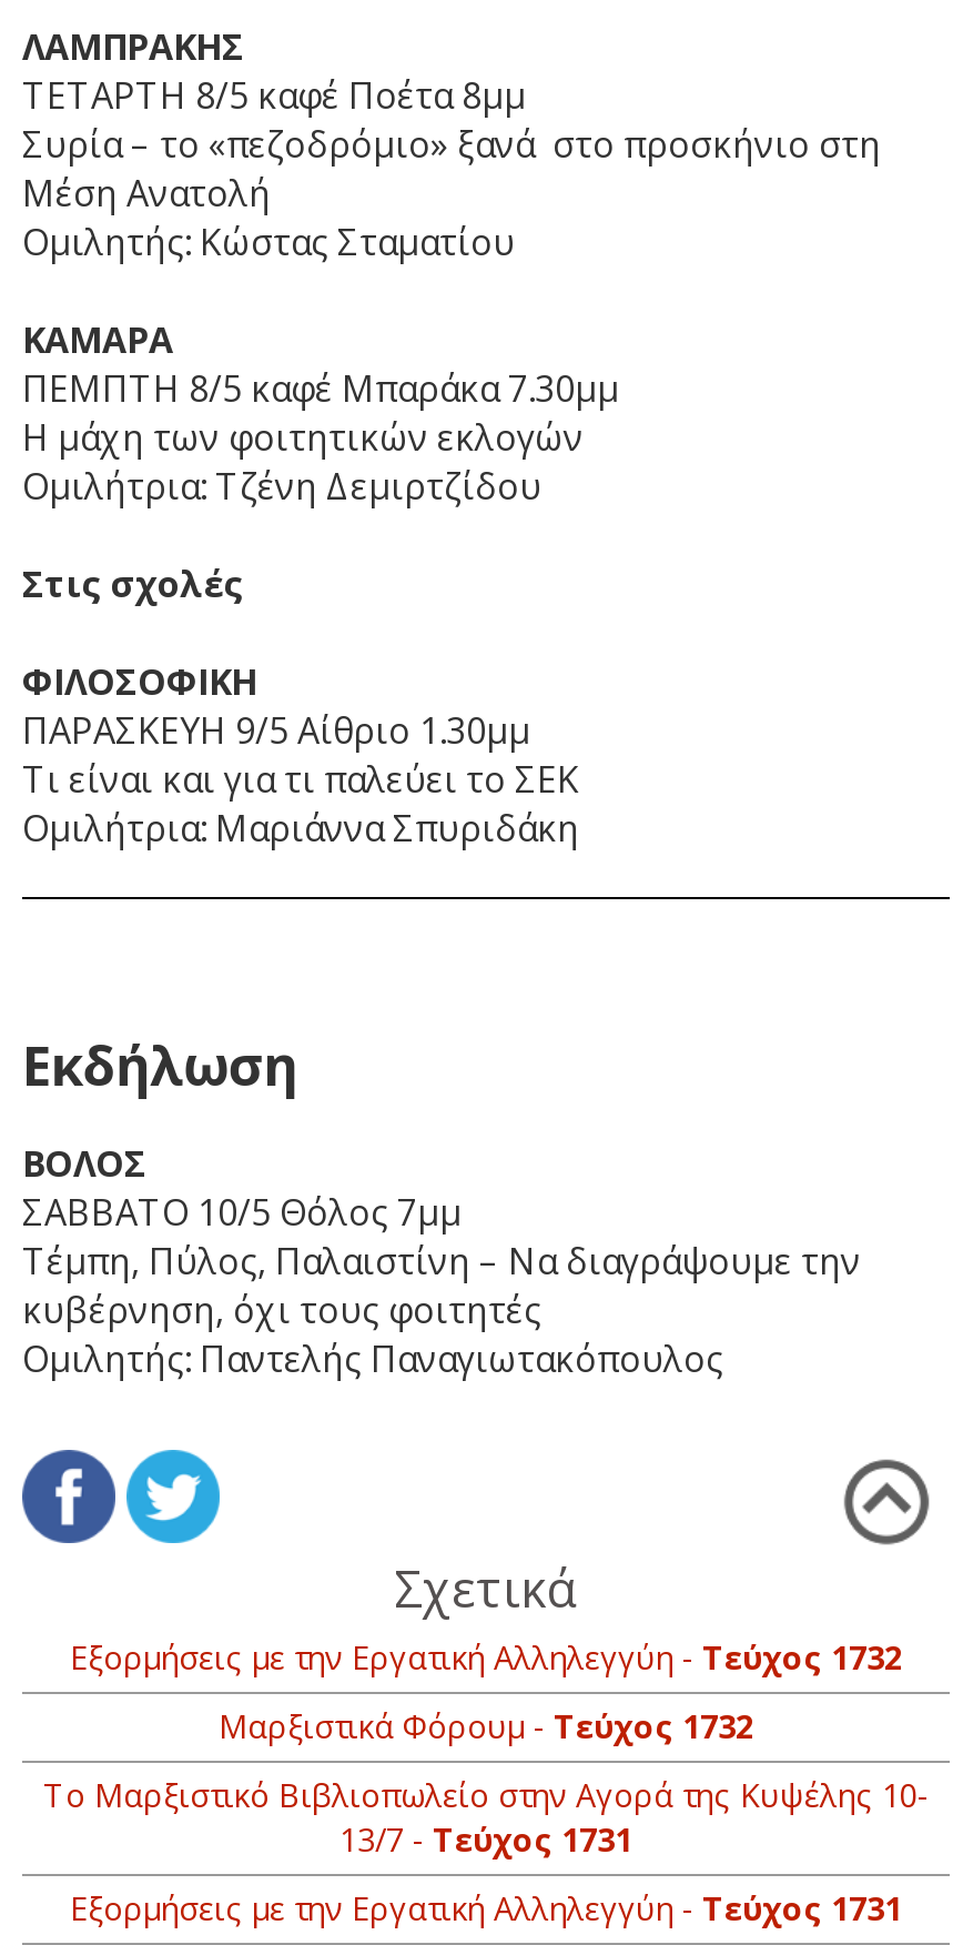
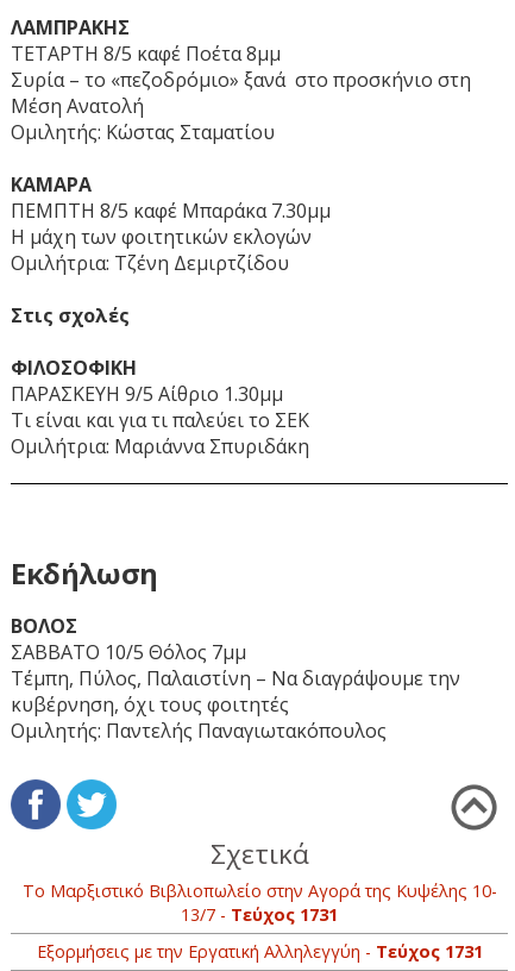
- Εξορμήσεις με την Εργατική Αλληλεγγύη - Τεύχος 1732
- Μαρξιστικά Φόρουμ - Τεύχος 1732
